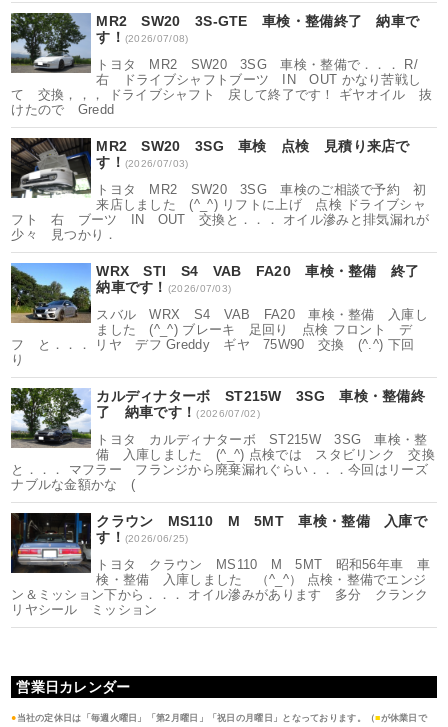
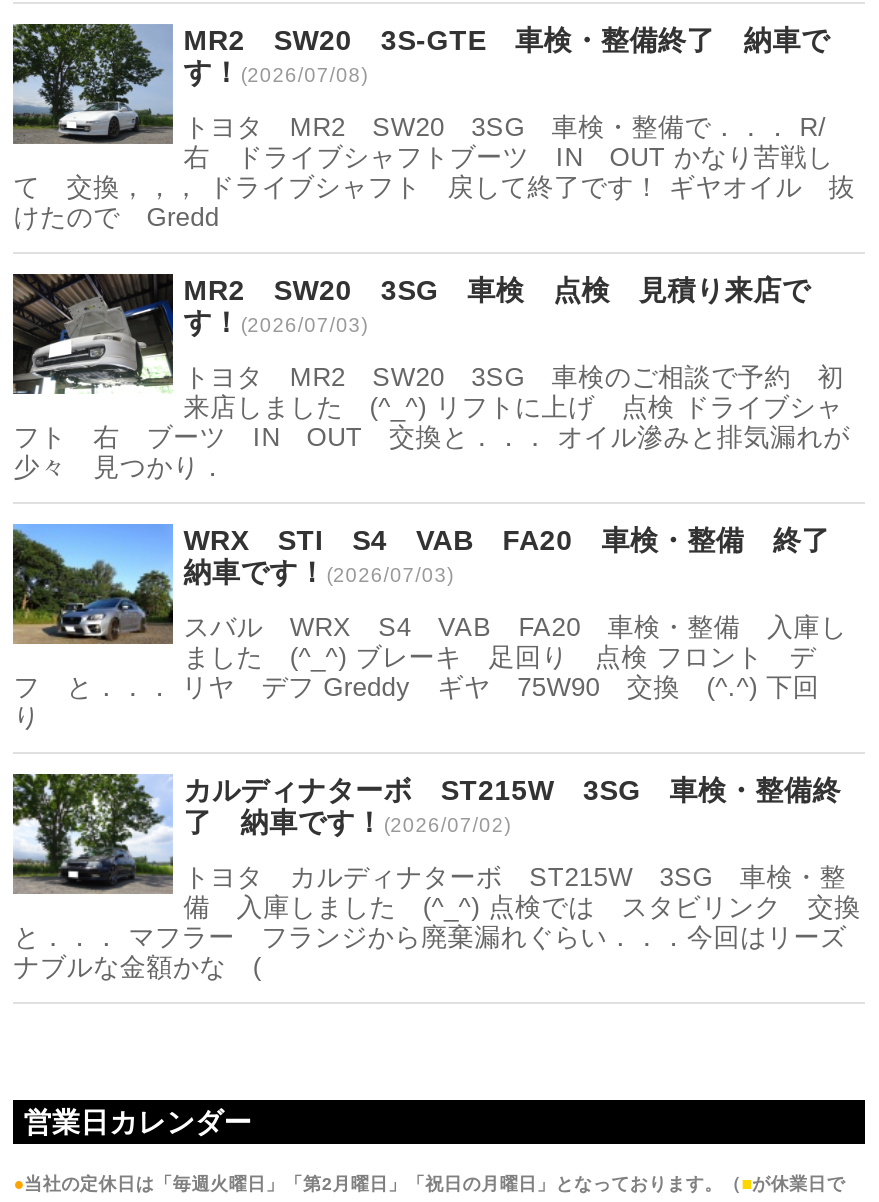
- [image]
- クラウン MS110 M 5MT 車検・整備 入庫で
- す！(2026/06/25)
- トヨタ クラウン MS110 M 5MT 昭和56年車 車
- 検・整備 入庫しました （^_^） 点検・整備でエンジ
- ン＆ミッション下から．．． オイル滲みがあります 多分 クランク
- リヤシール ミッション
